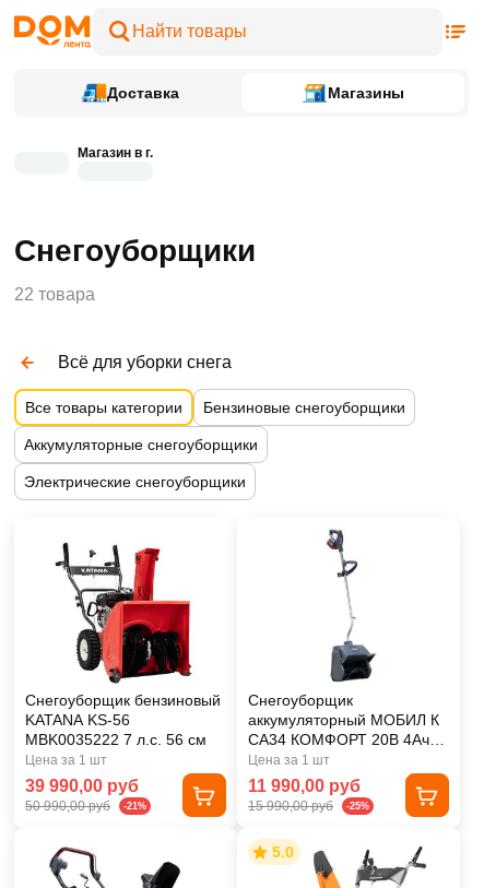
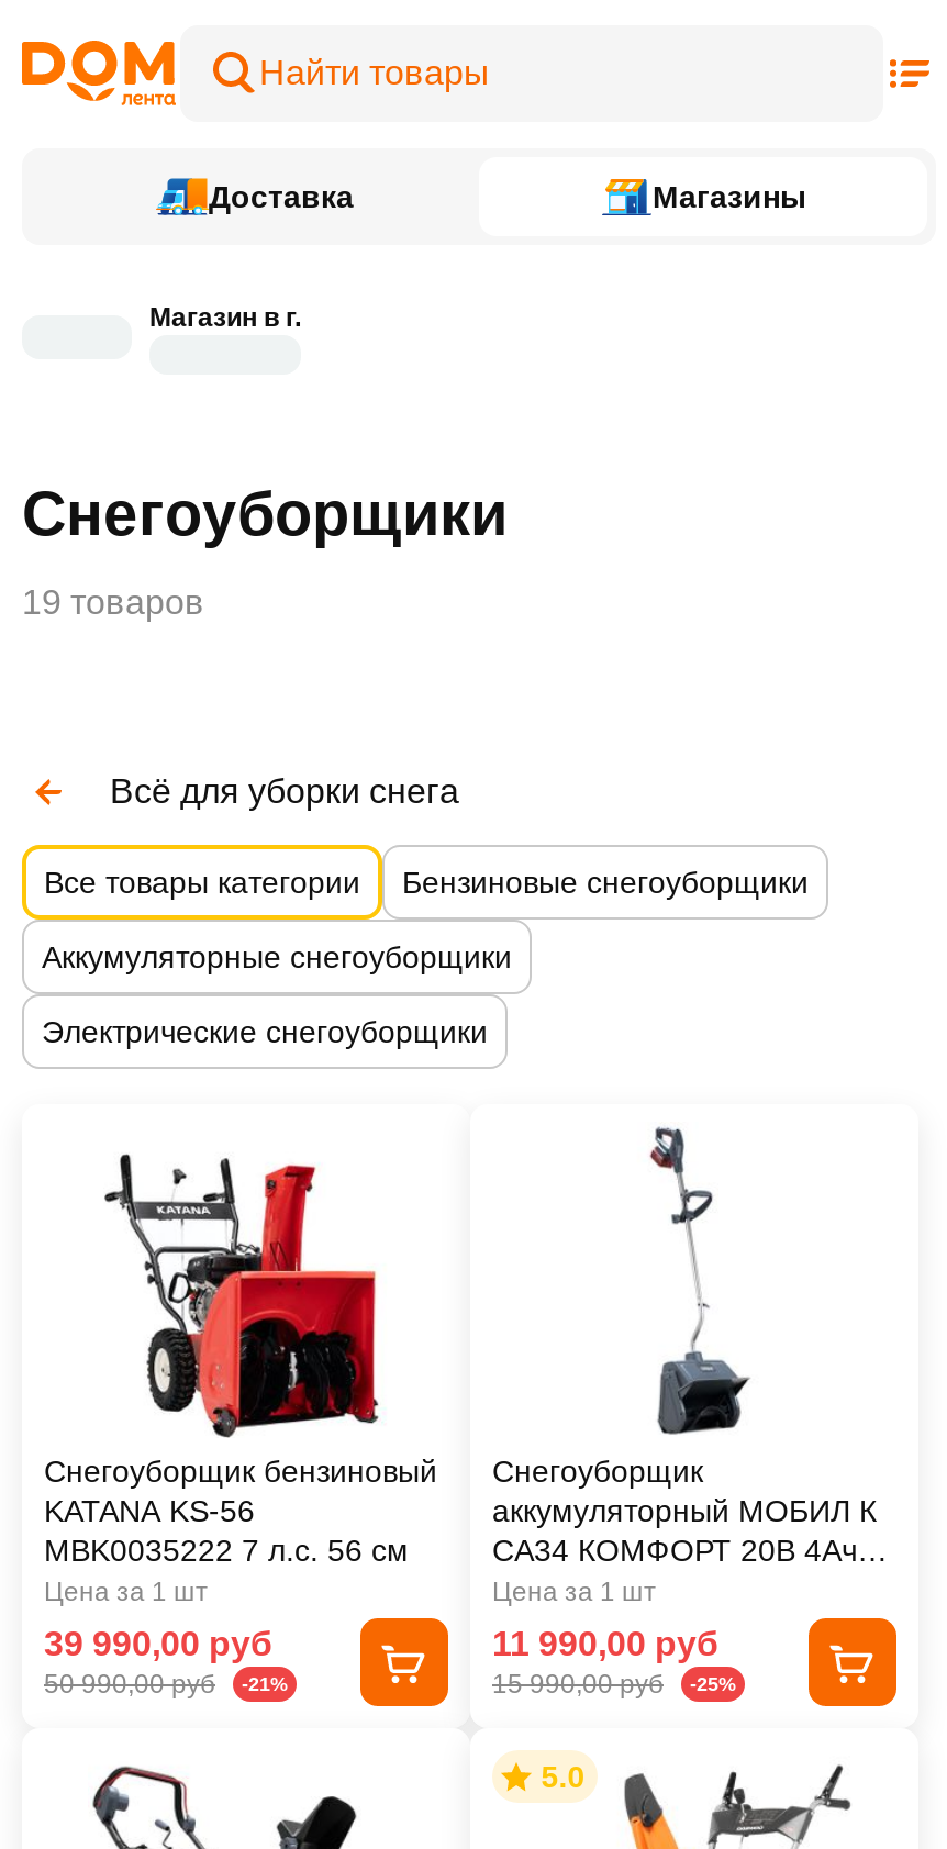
- 22 товара
+ 19 товаров
